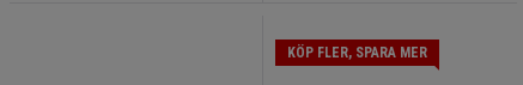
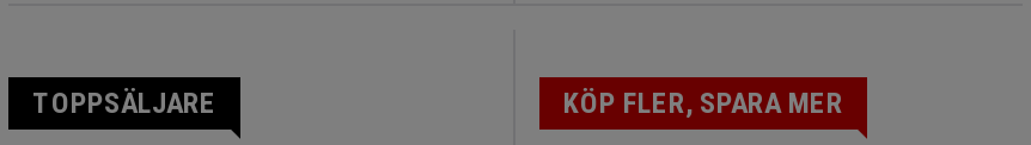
+ TOPPSÄLJARE
